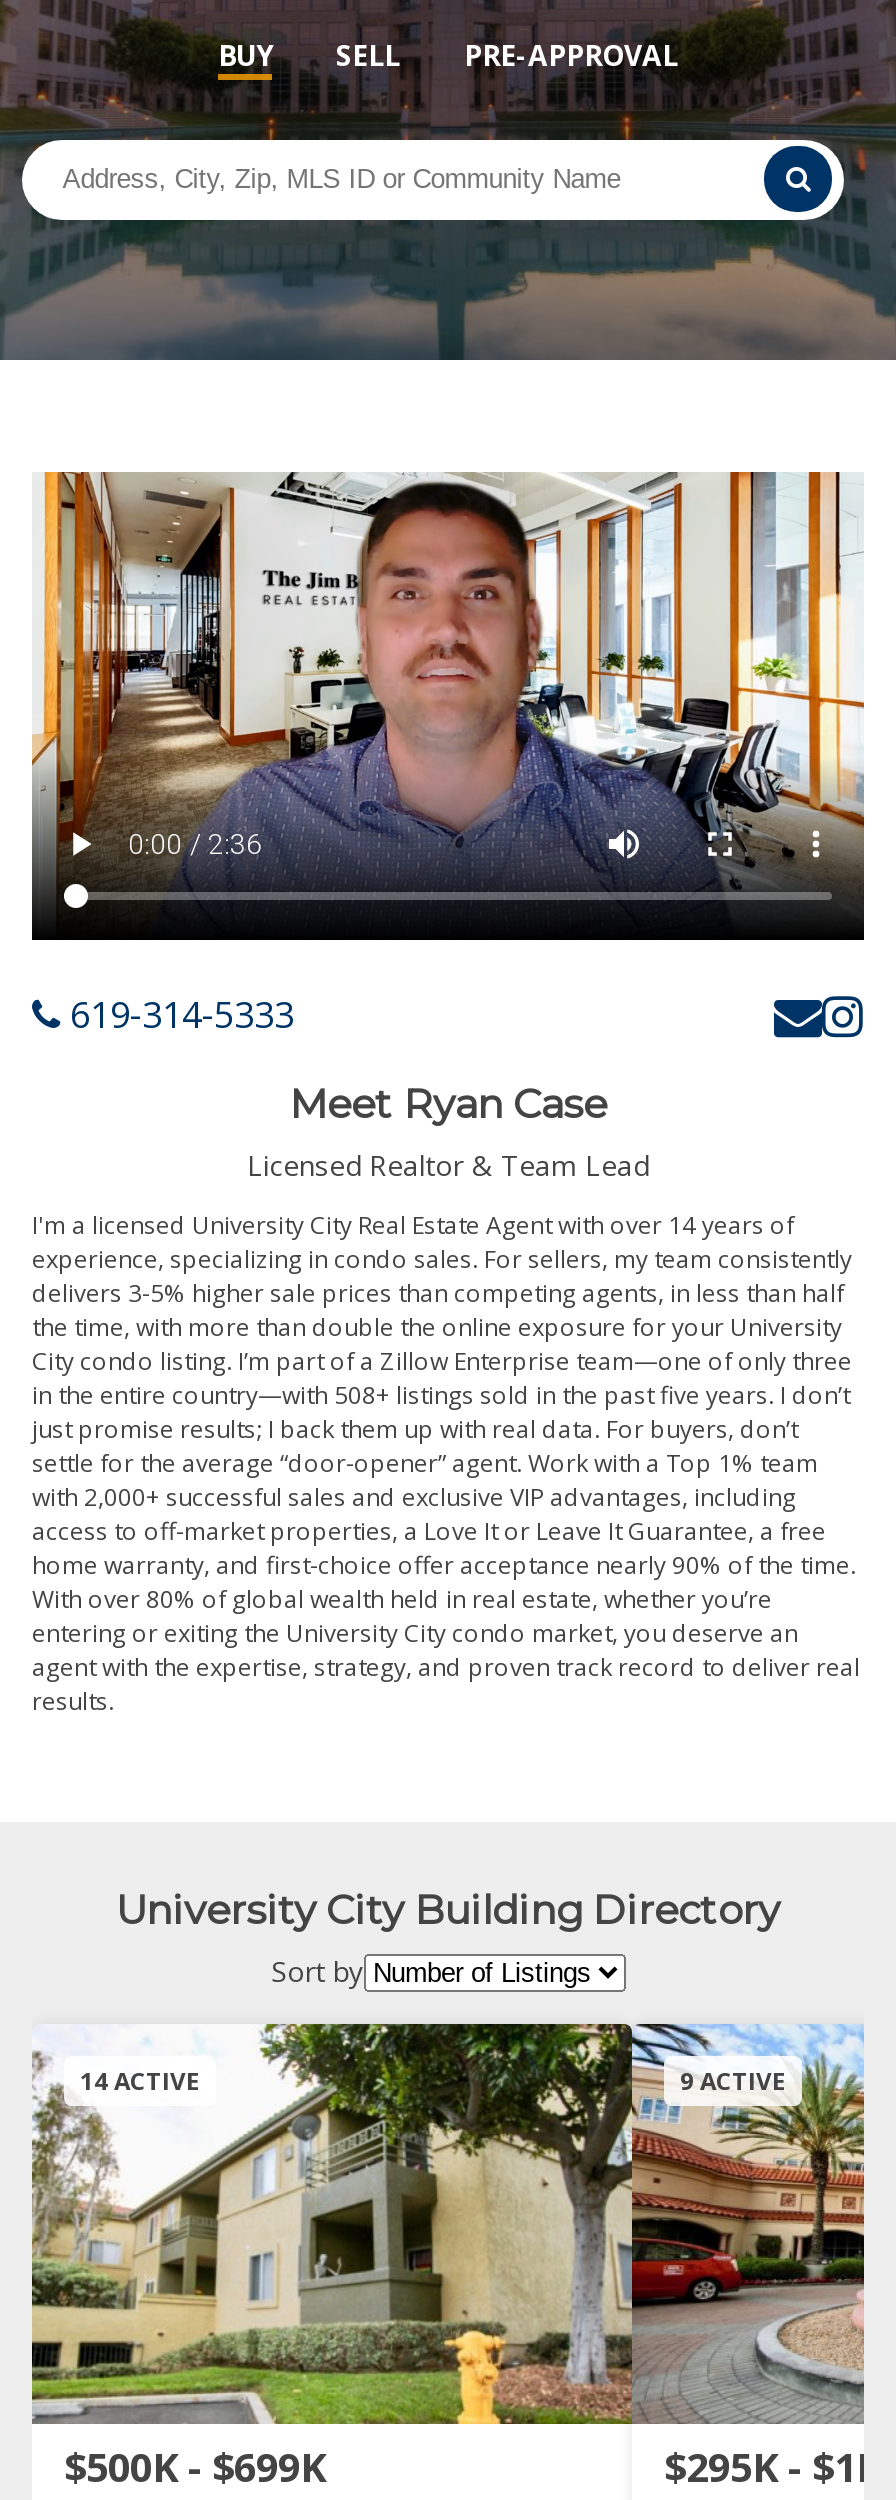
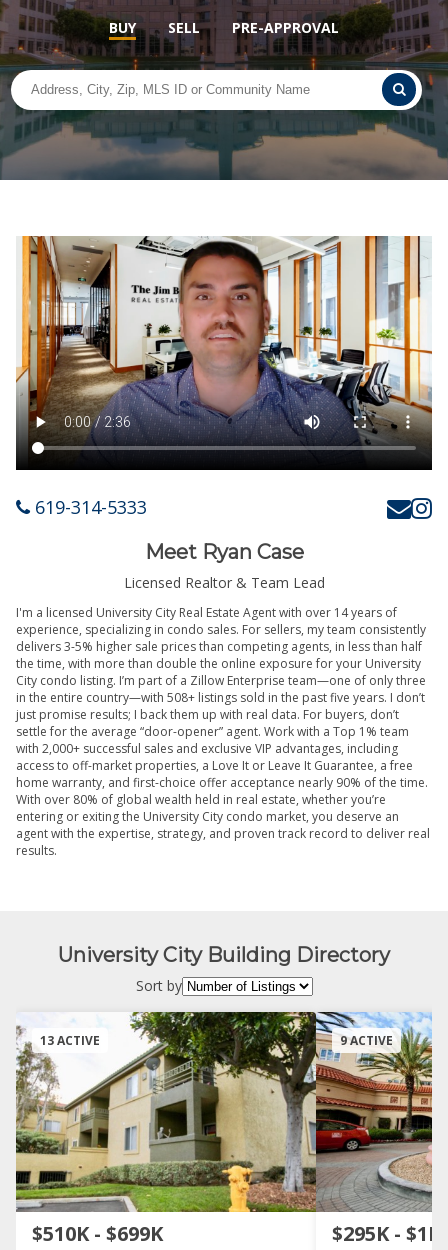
- 14 ACTIVE
+ 13 ACTIVE

- $500K - $699K
+ $510K - $699K
